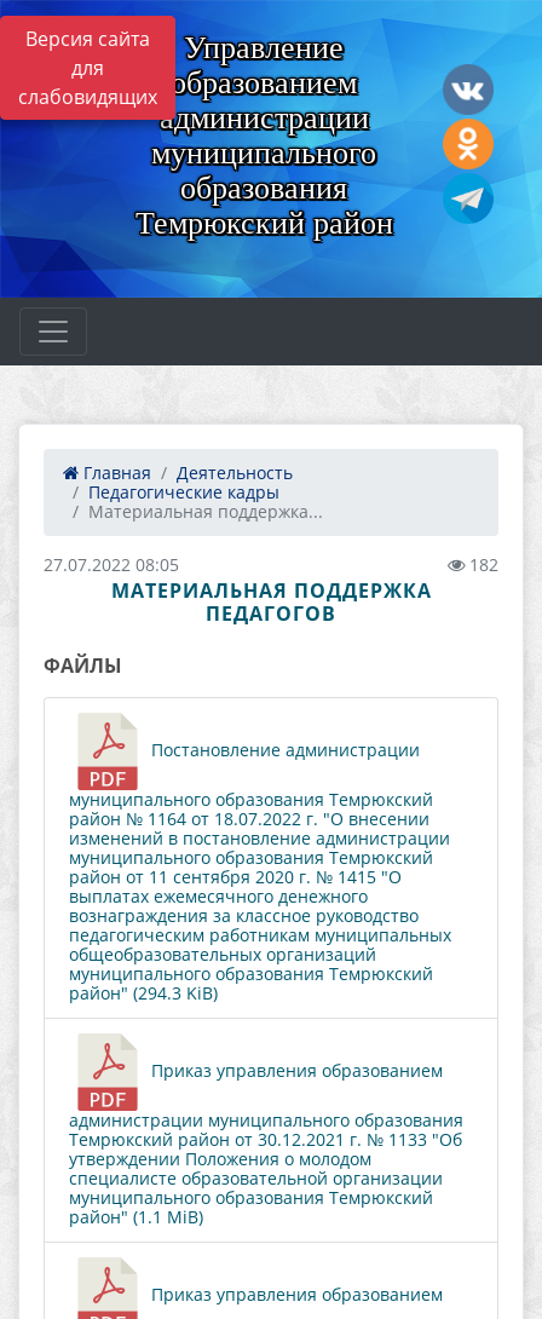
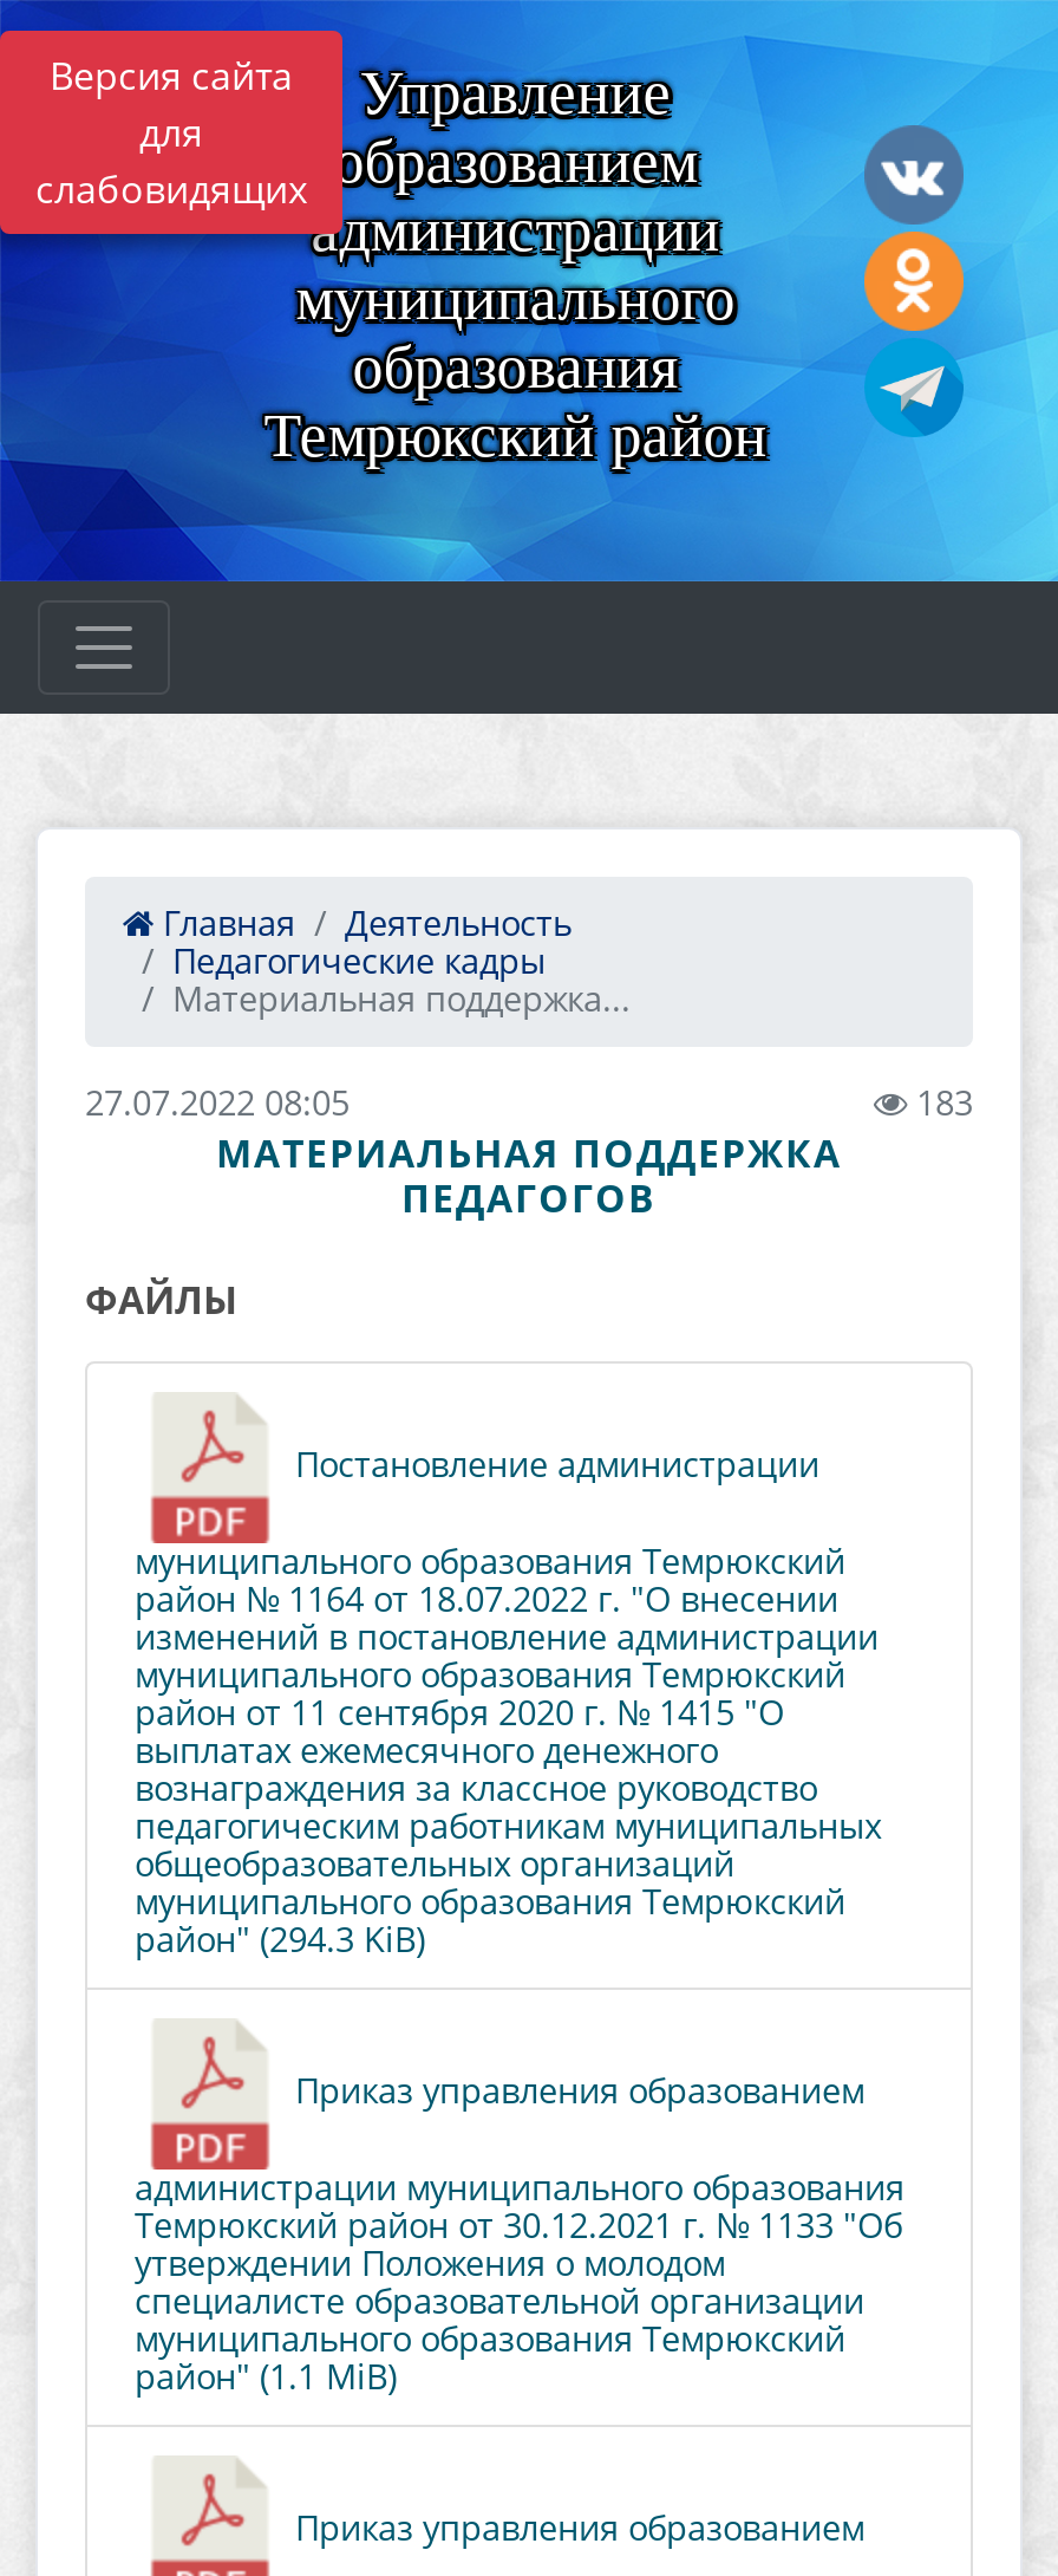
- 182
+ 183
